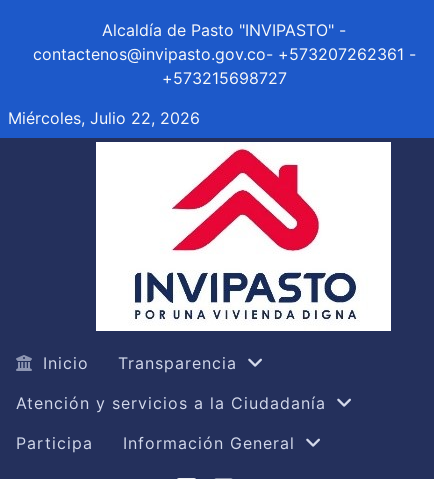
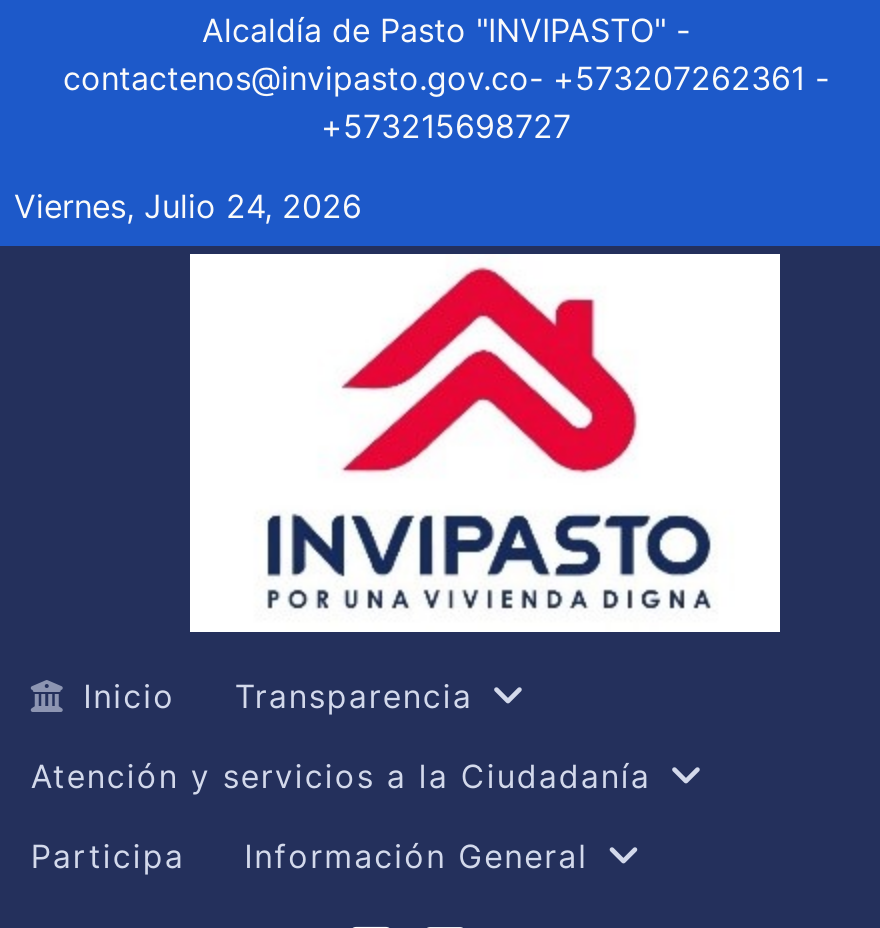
- Miércoles, Julio 22, 2026
+ Viernes, Julio 24, 2026
